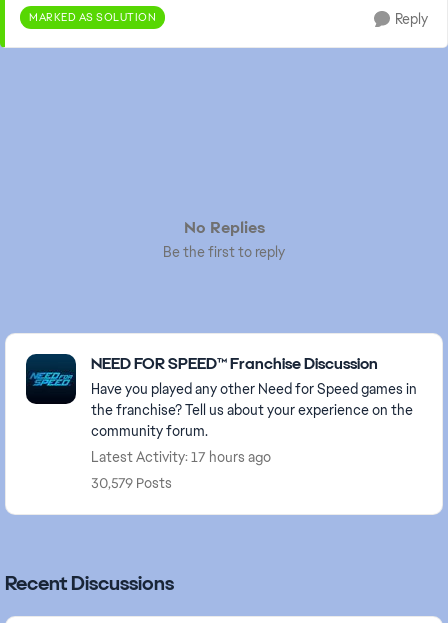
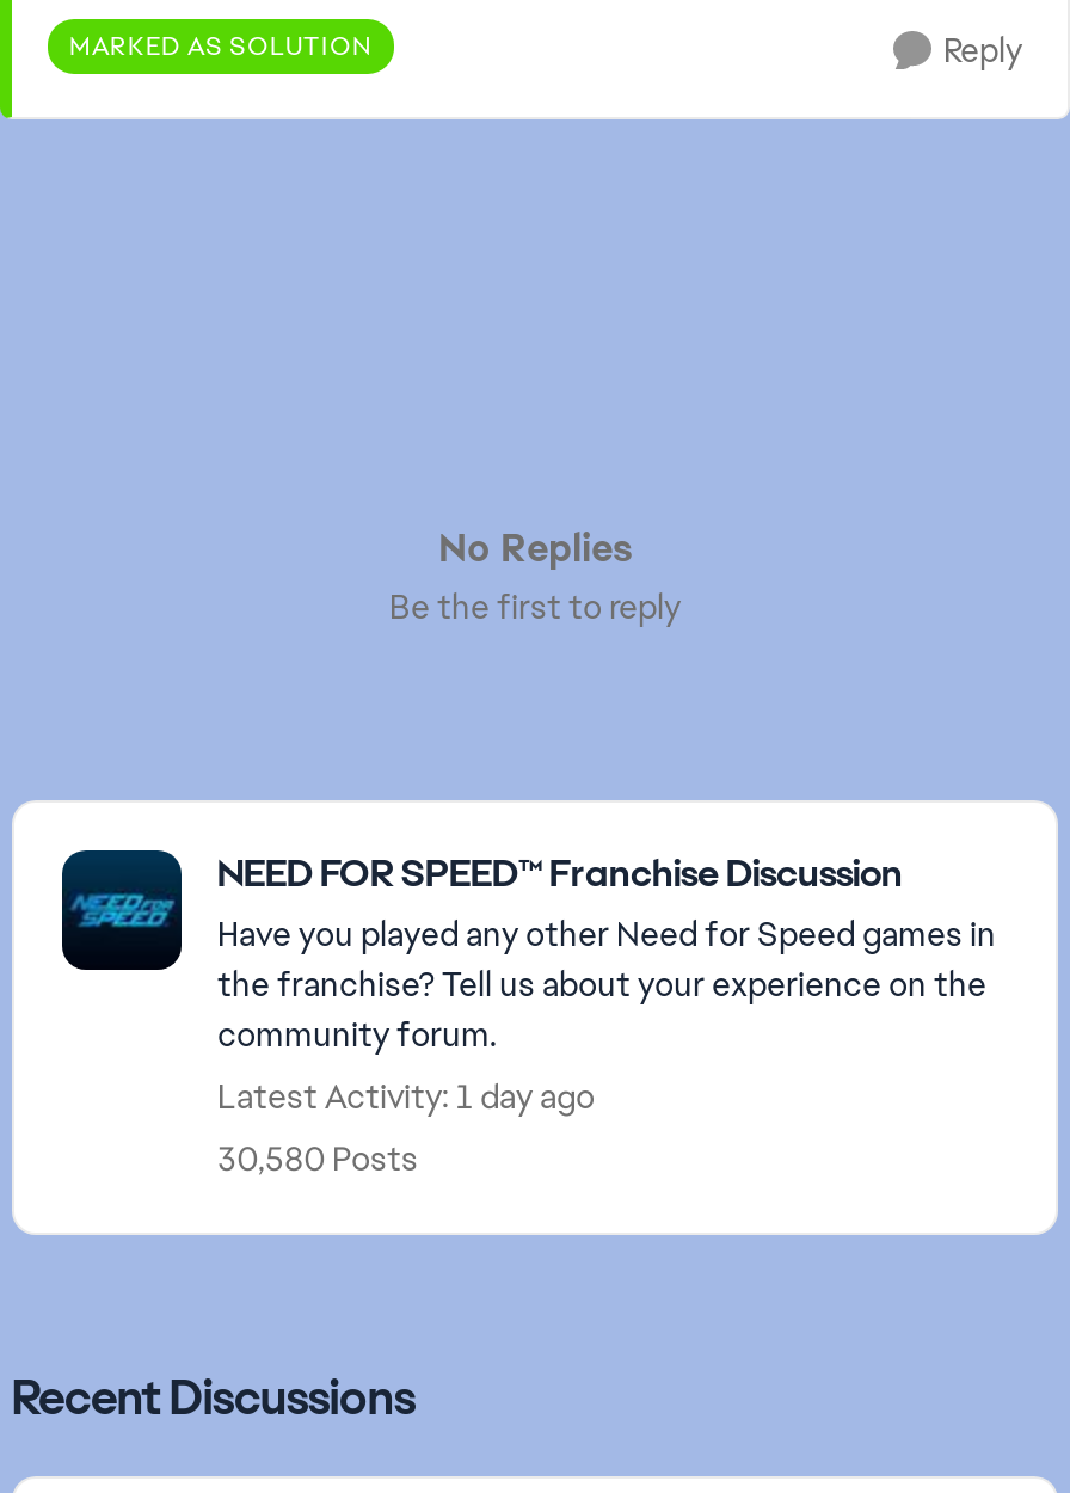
- Latest Activity: 17 hours ago
+ Latest Activity: 1 day ago

- 30,579 Posts
+ 30,580 Posts
